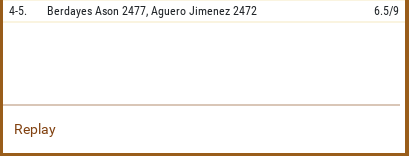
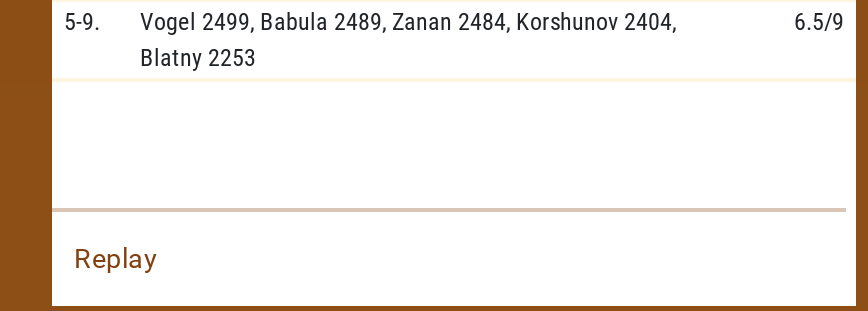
- 4-5.
- Berdayes Ason 2477, Aguero Jimenez 2472
+ 5-9.
+ Vogel 2499, Babula 2489, Zanan 2484, Korshunov 2404,
+ Blatny 2253
